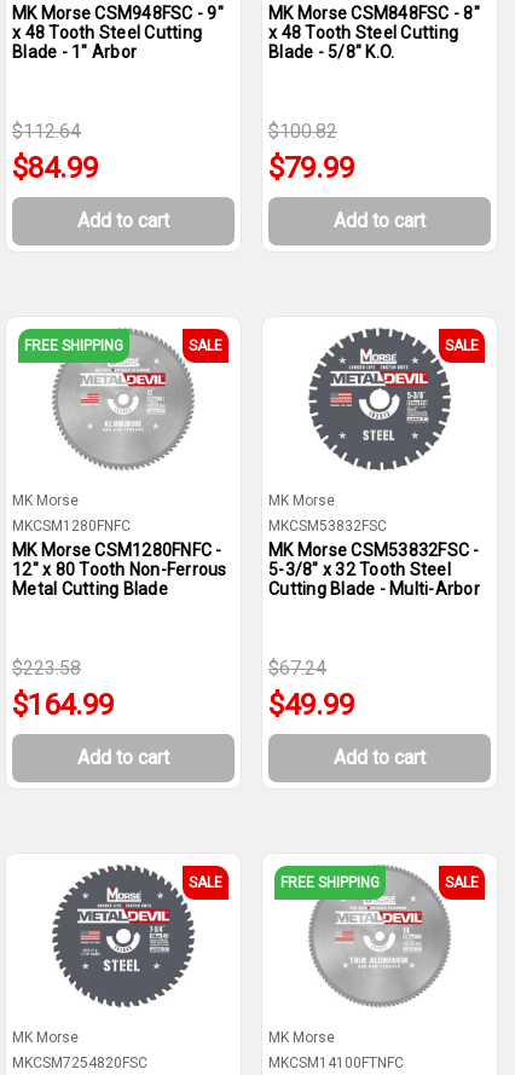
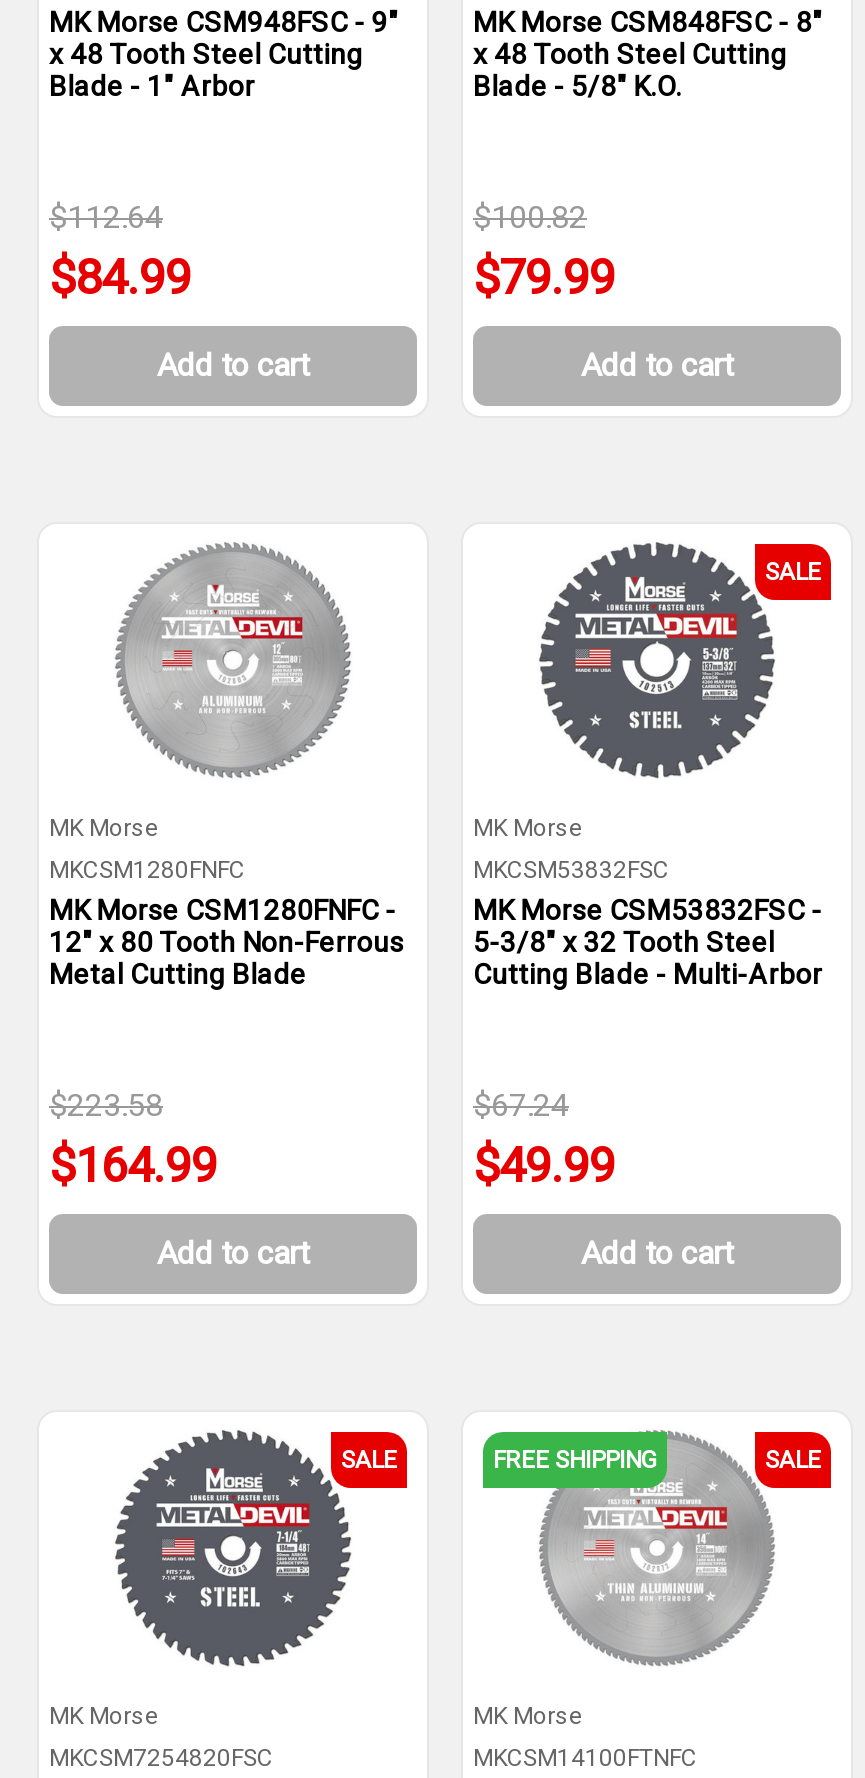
- FREE SHIPPING
- SALE
